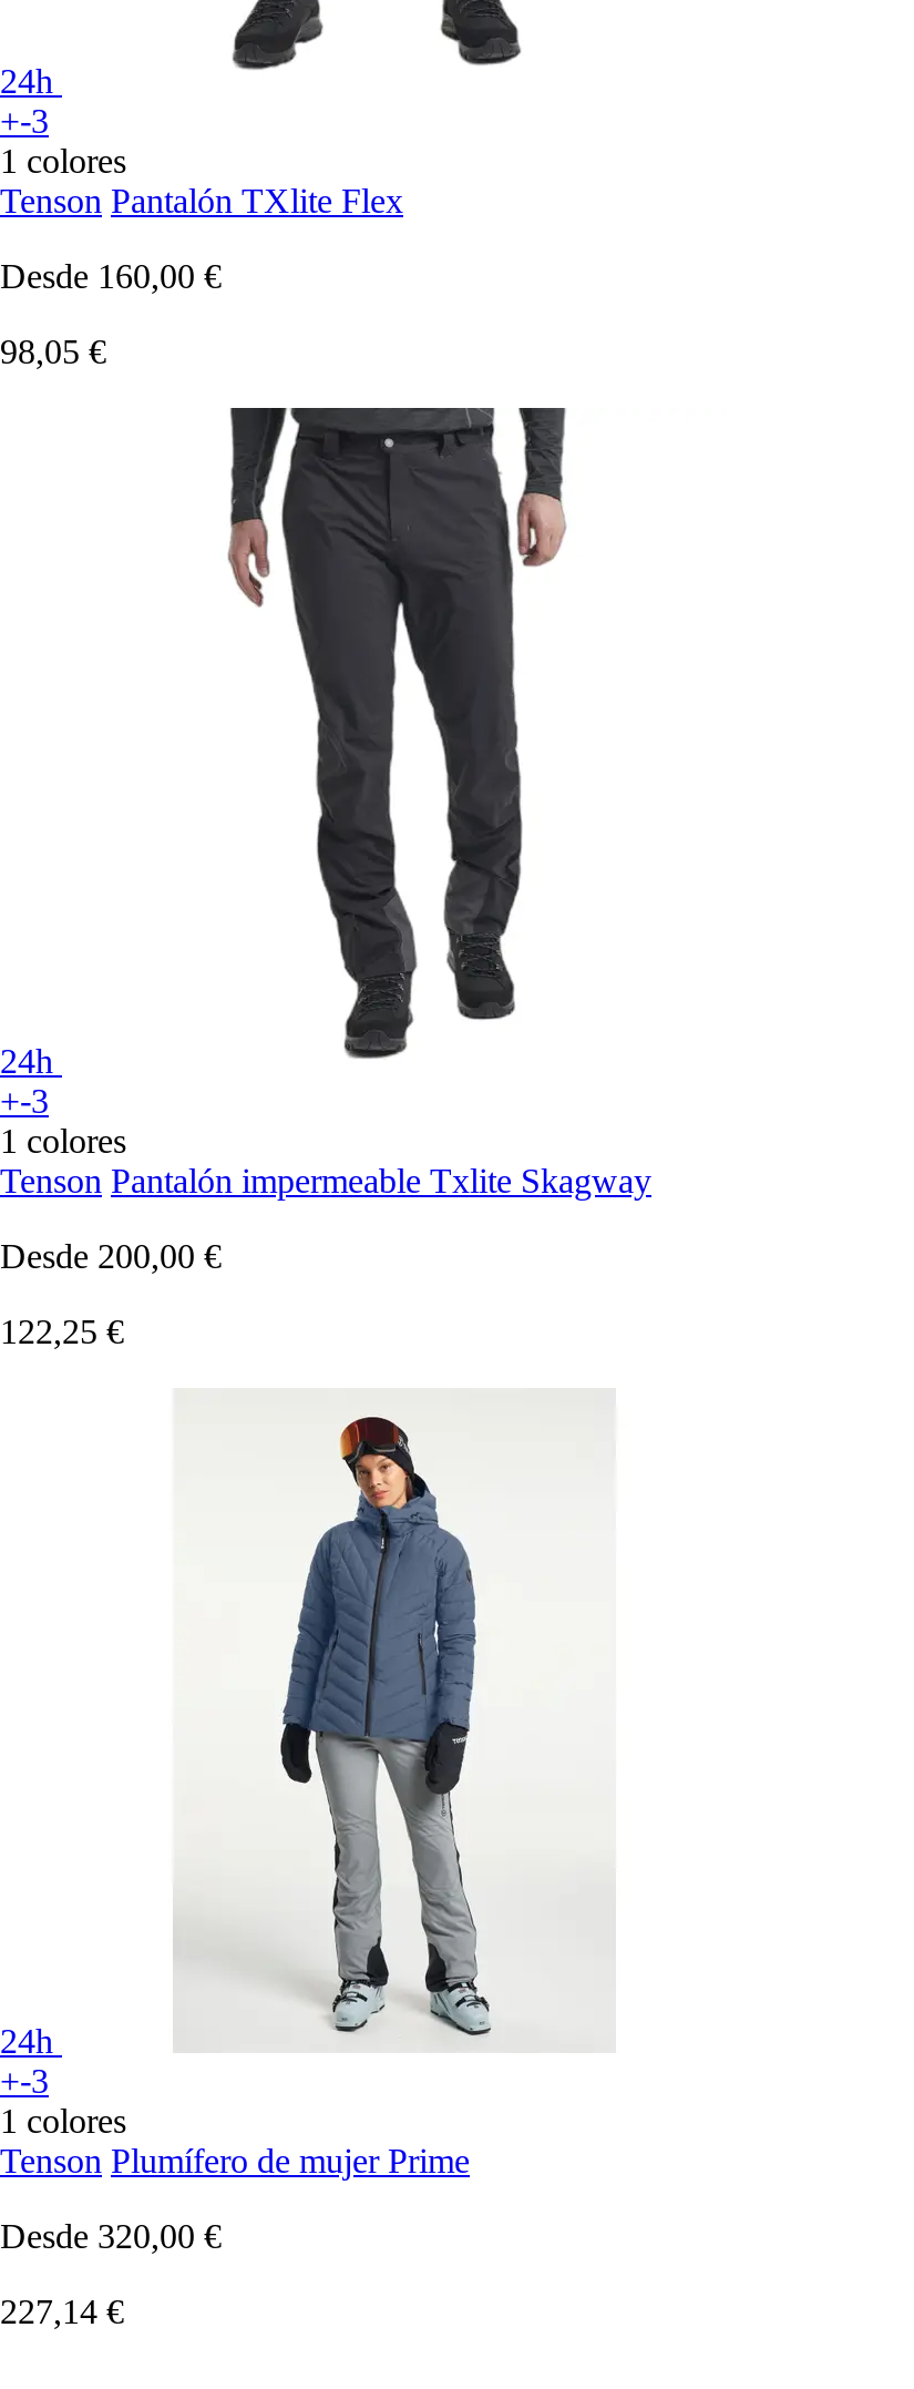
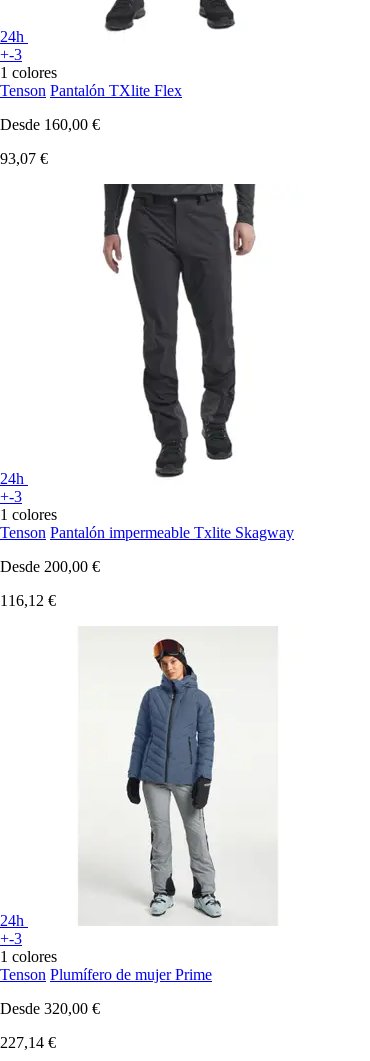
- 98,05 €
+ 93,07 €

- 122,25 €
+ 116,12 €
